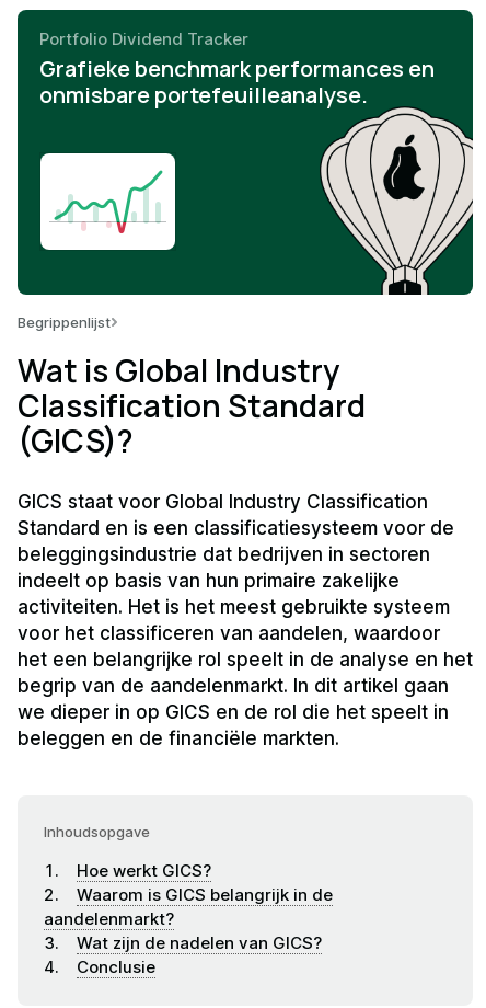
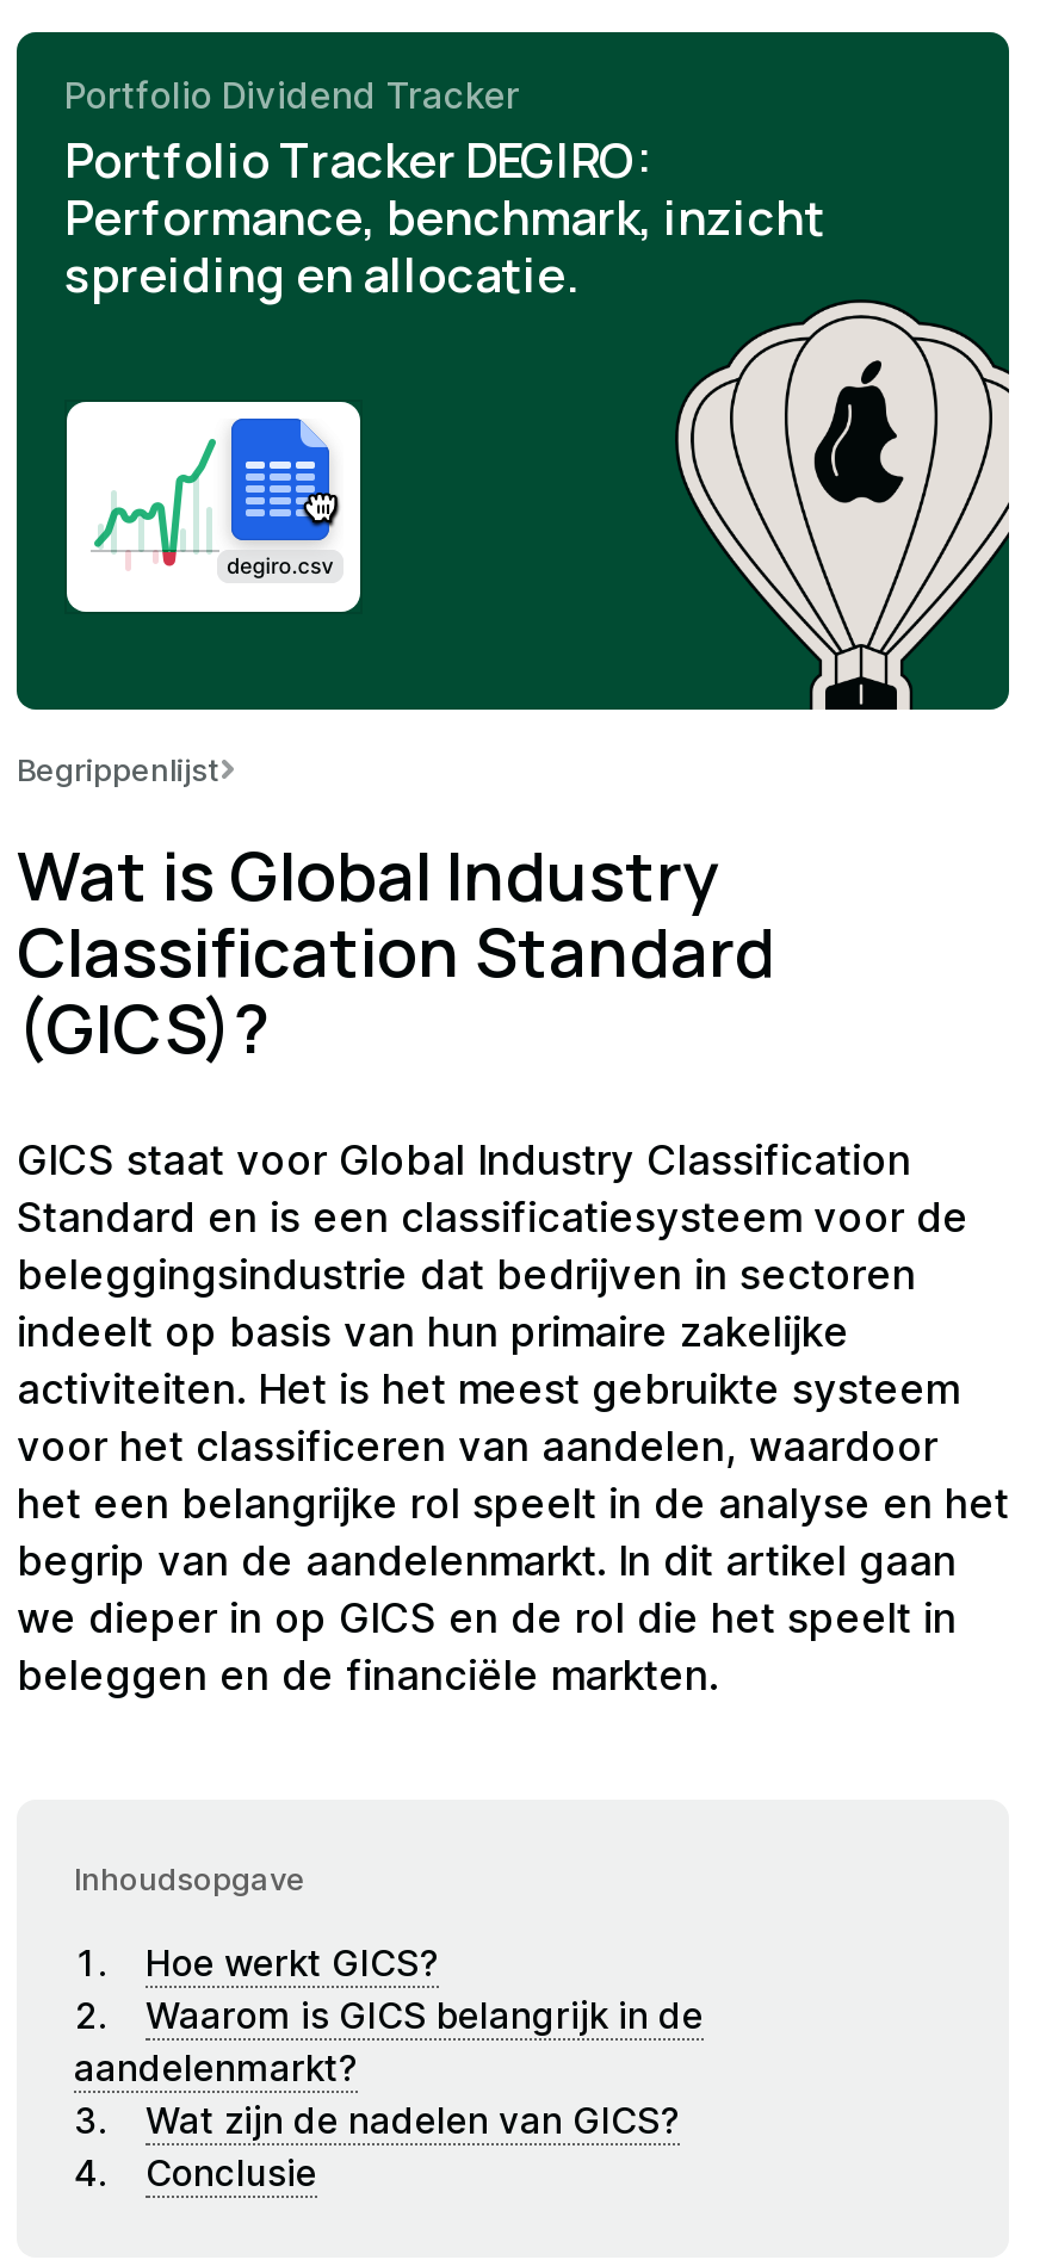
- Grafieke benchmark performances en
- onmisbare portefeuilleanalyse.
+ Portfolio Tracker DEGIRO:
+ Performance, benchmark, inzicht
+ spreiding en allocatie.

- [image]
+ [image]
